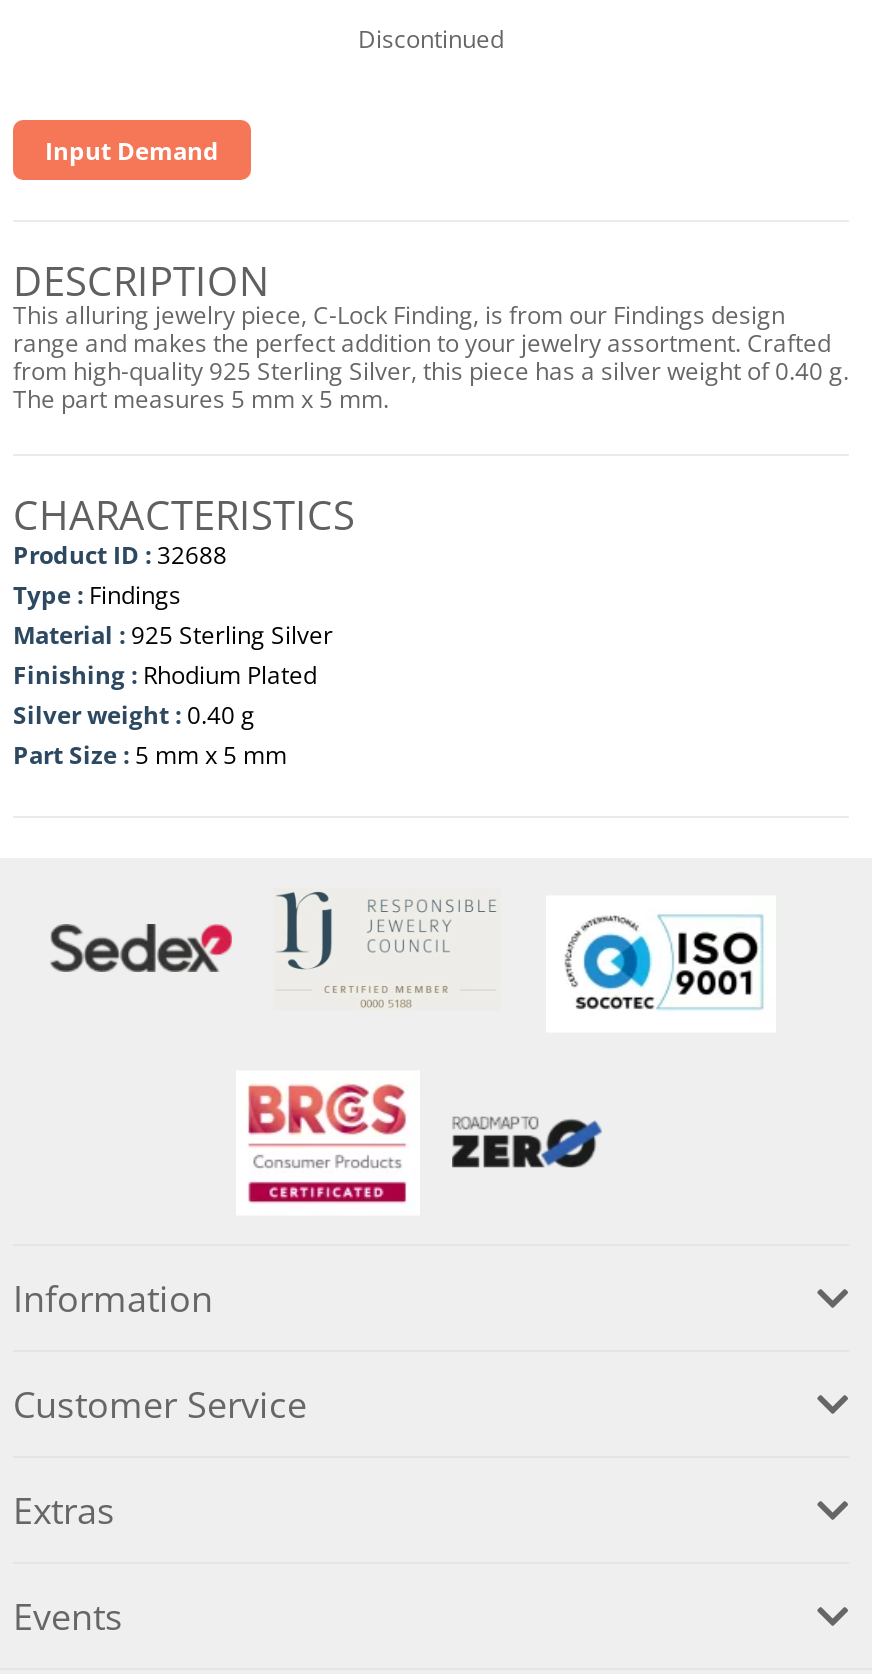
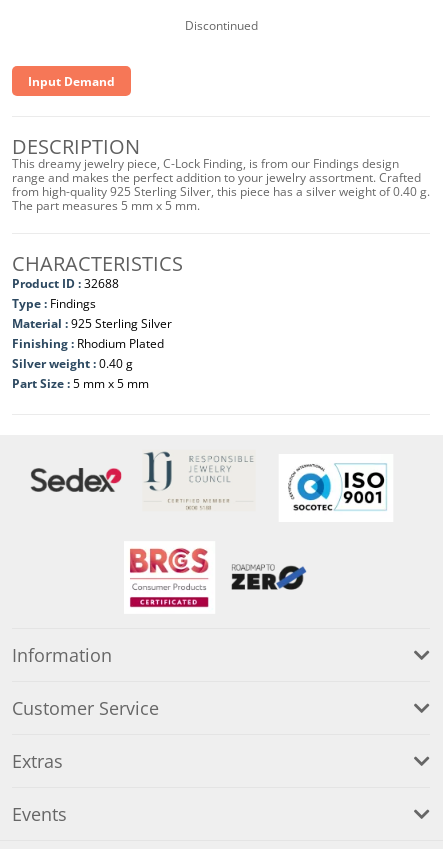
- This alluring jewelry piece, C-Lock Finding, is from our Findings design
+ This dreamy jewelry piece, C-Lock Finding, is from our Findings design
